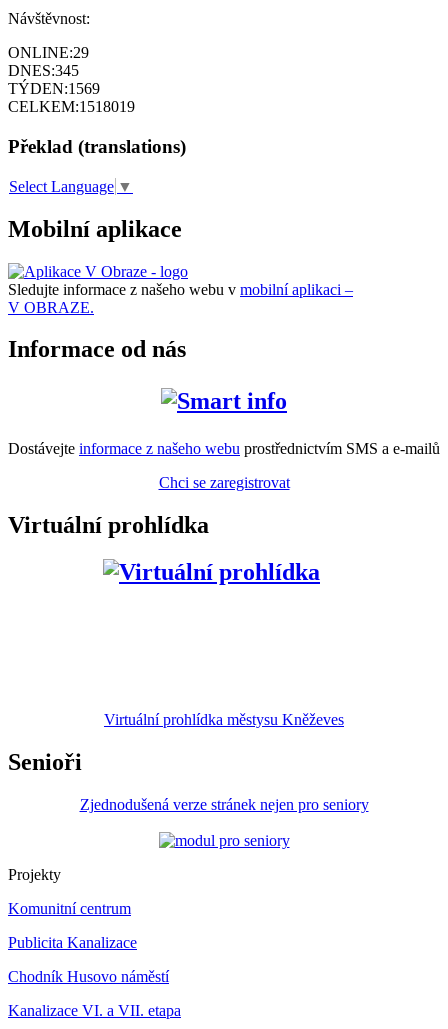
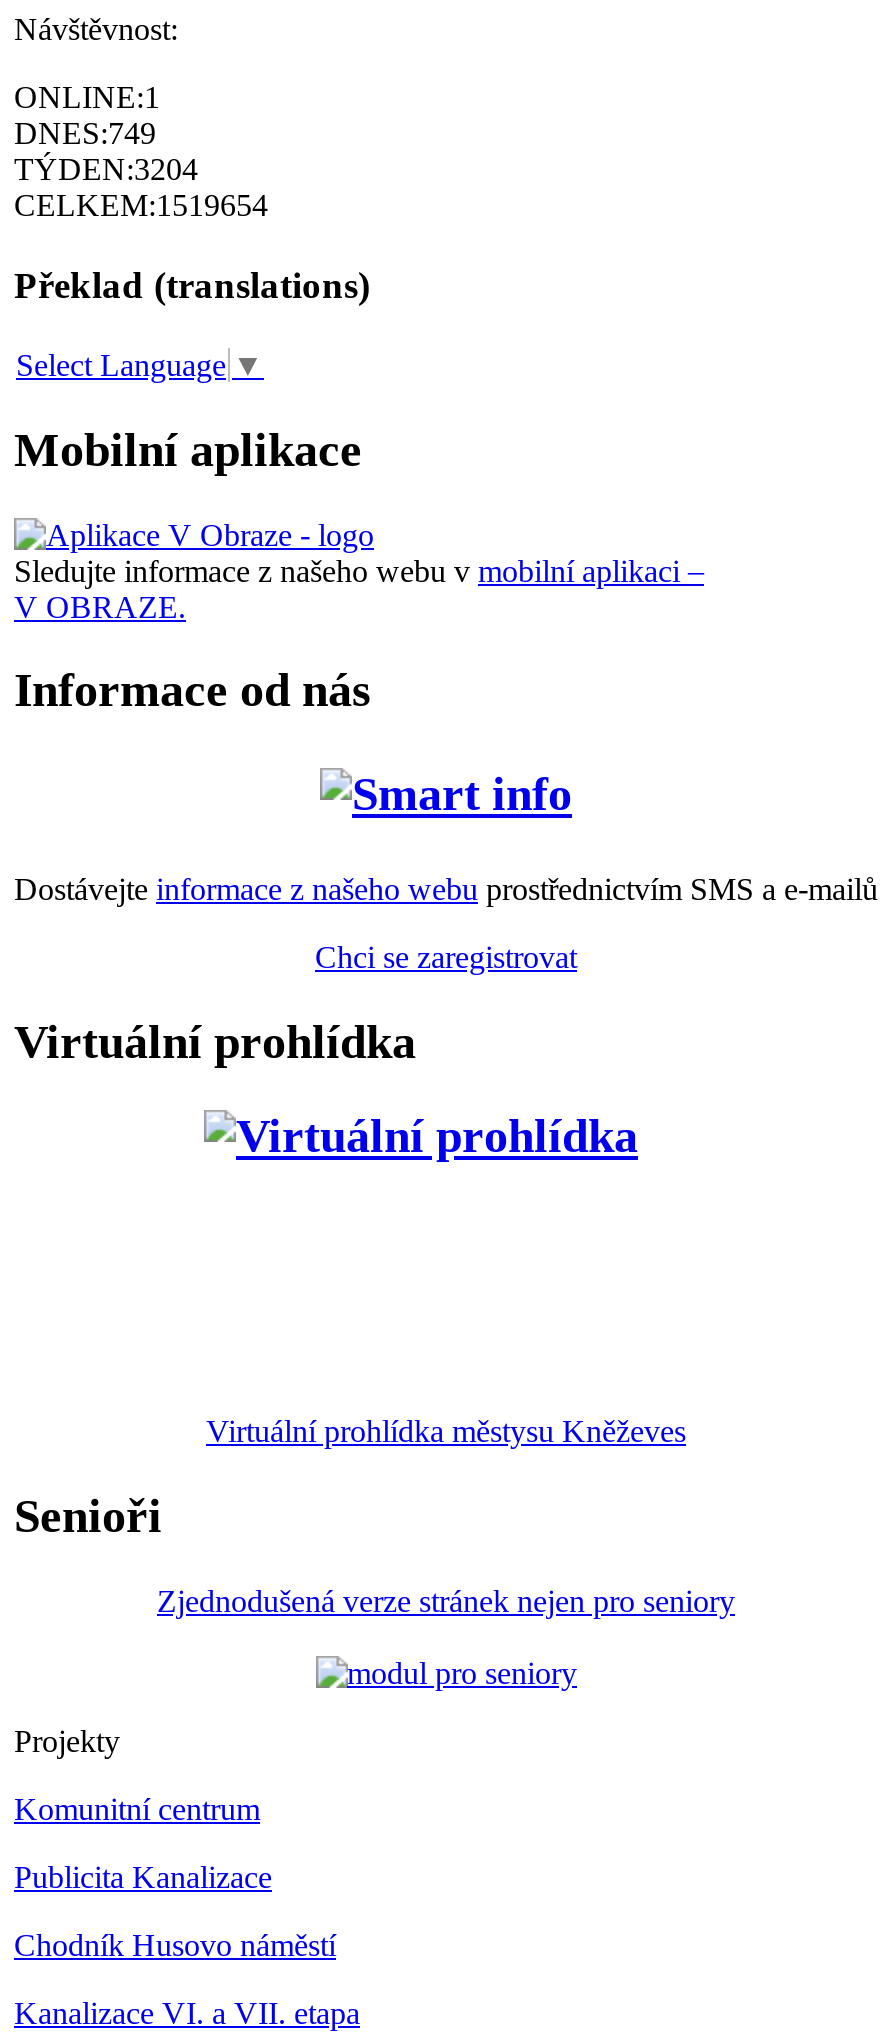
- ONLINE:29
+ ONLINE:1

- DNES:345
+ DNES:749

- TÝDEN:1569
+ TÝDEN:3204

- CELKEM:1518019
+ CELKEM:1519654
